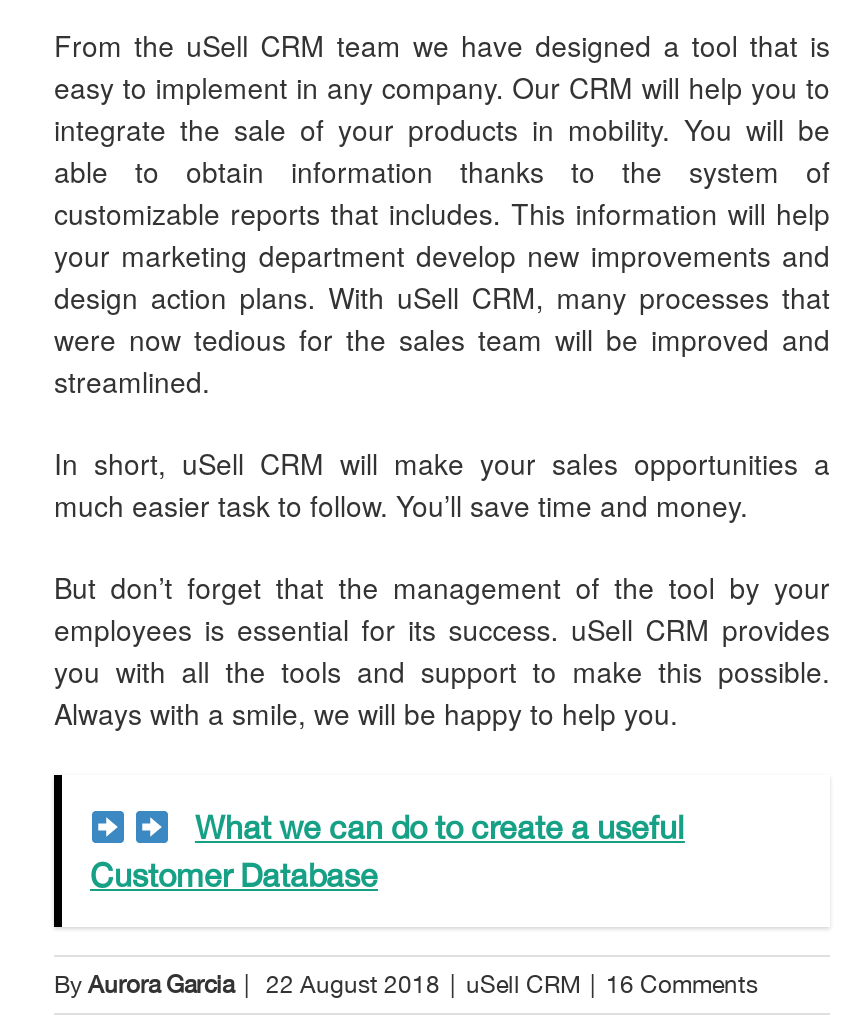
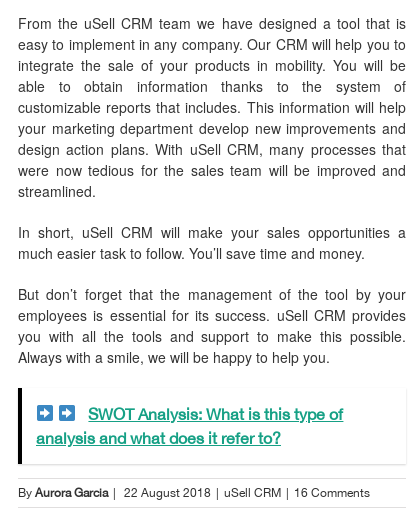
- What we can do to create a useful
- Customer Database
+ SWOT Analysis: What is this type of
+ analysis and what does it refer to?
